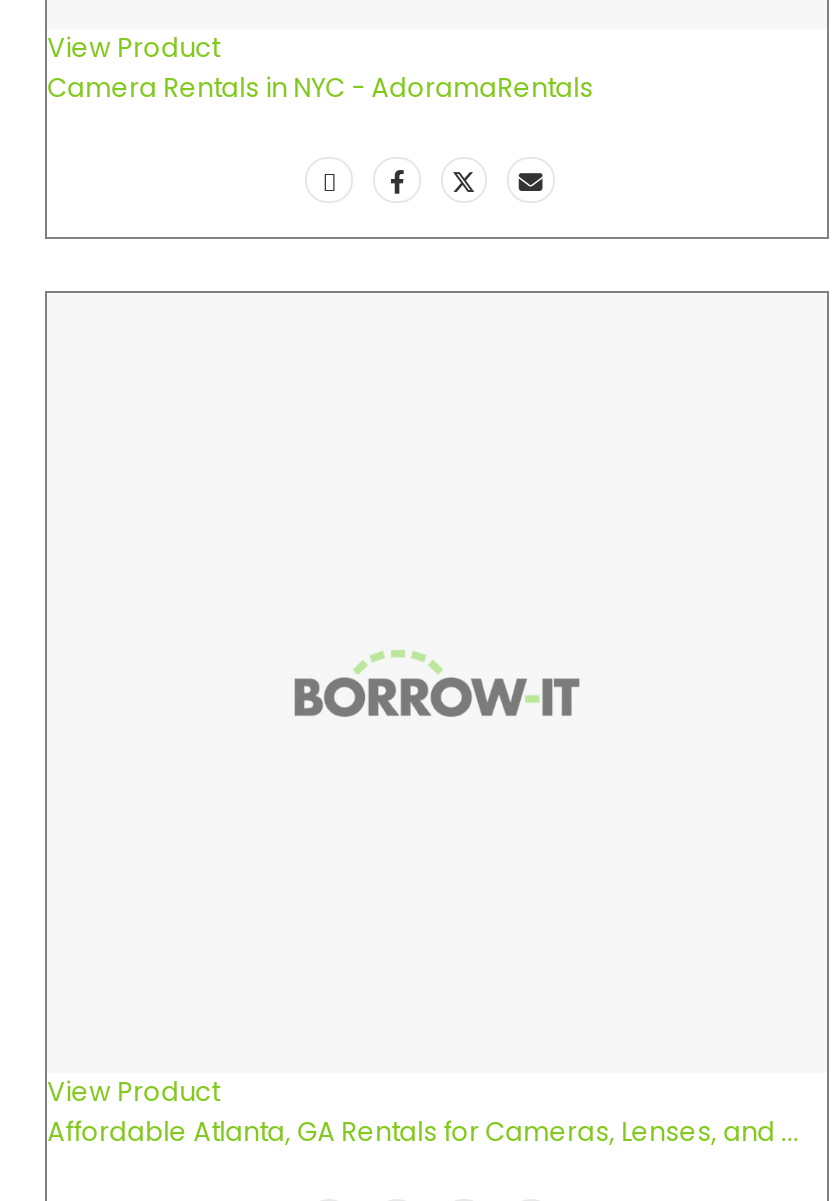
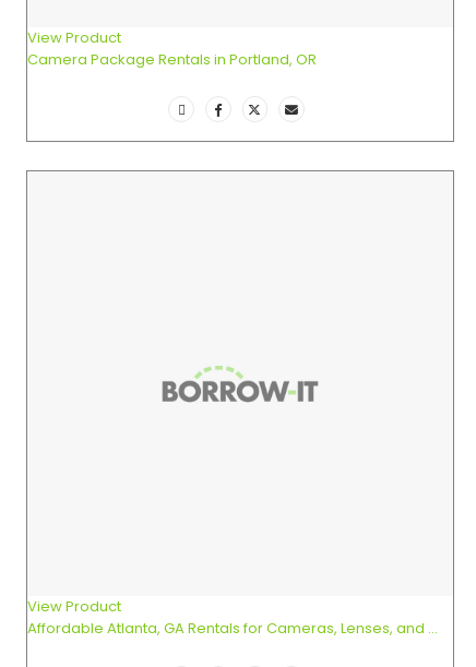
- Camera Rentals in NYC - AdoramaRentals
+ Camera Package Rentals in Portland, OR
